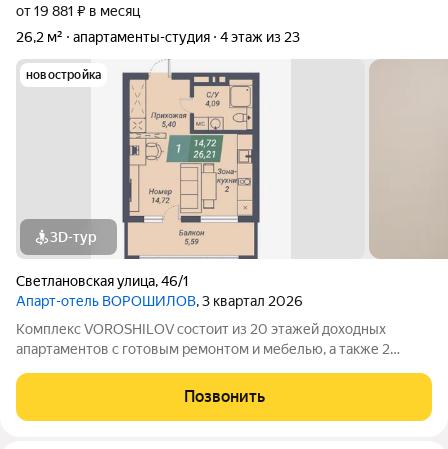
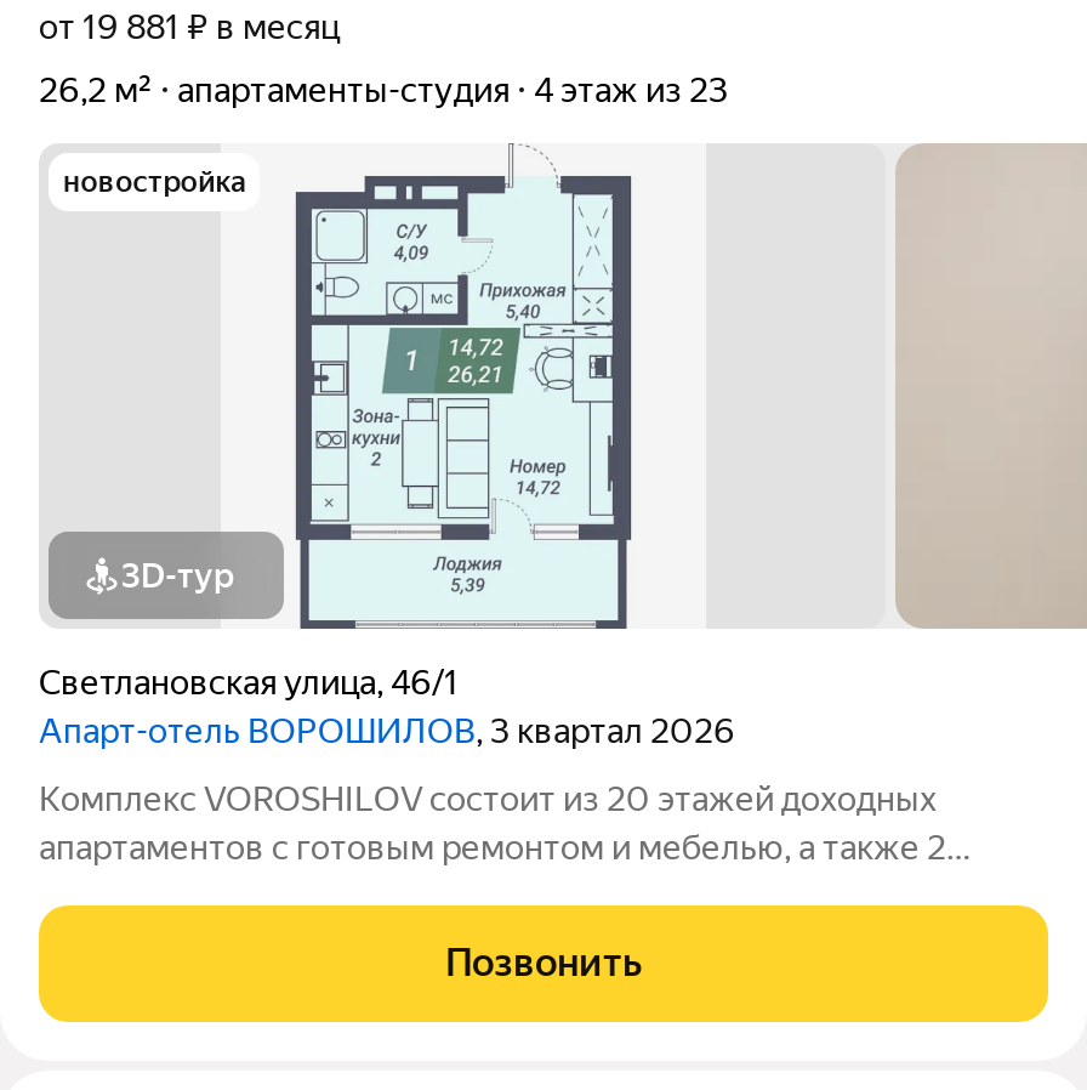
- [image]
+ [image]
